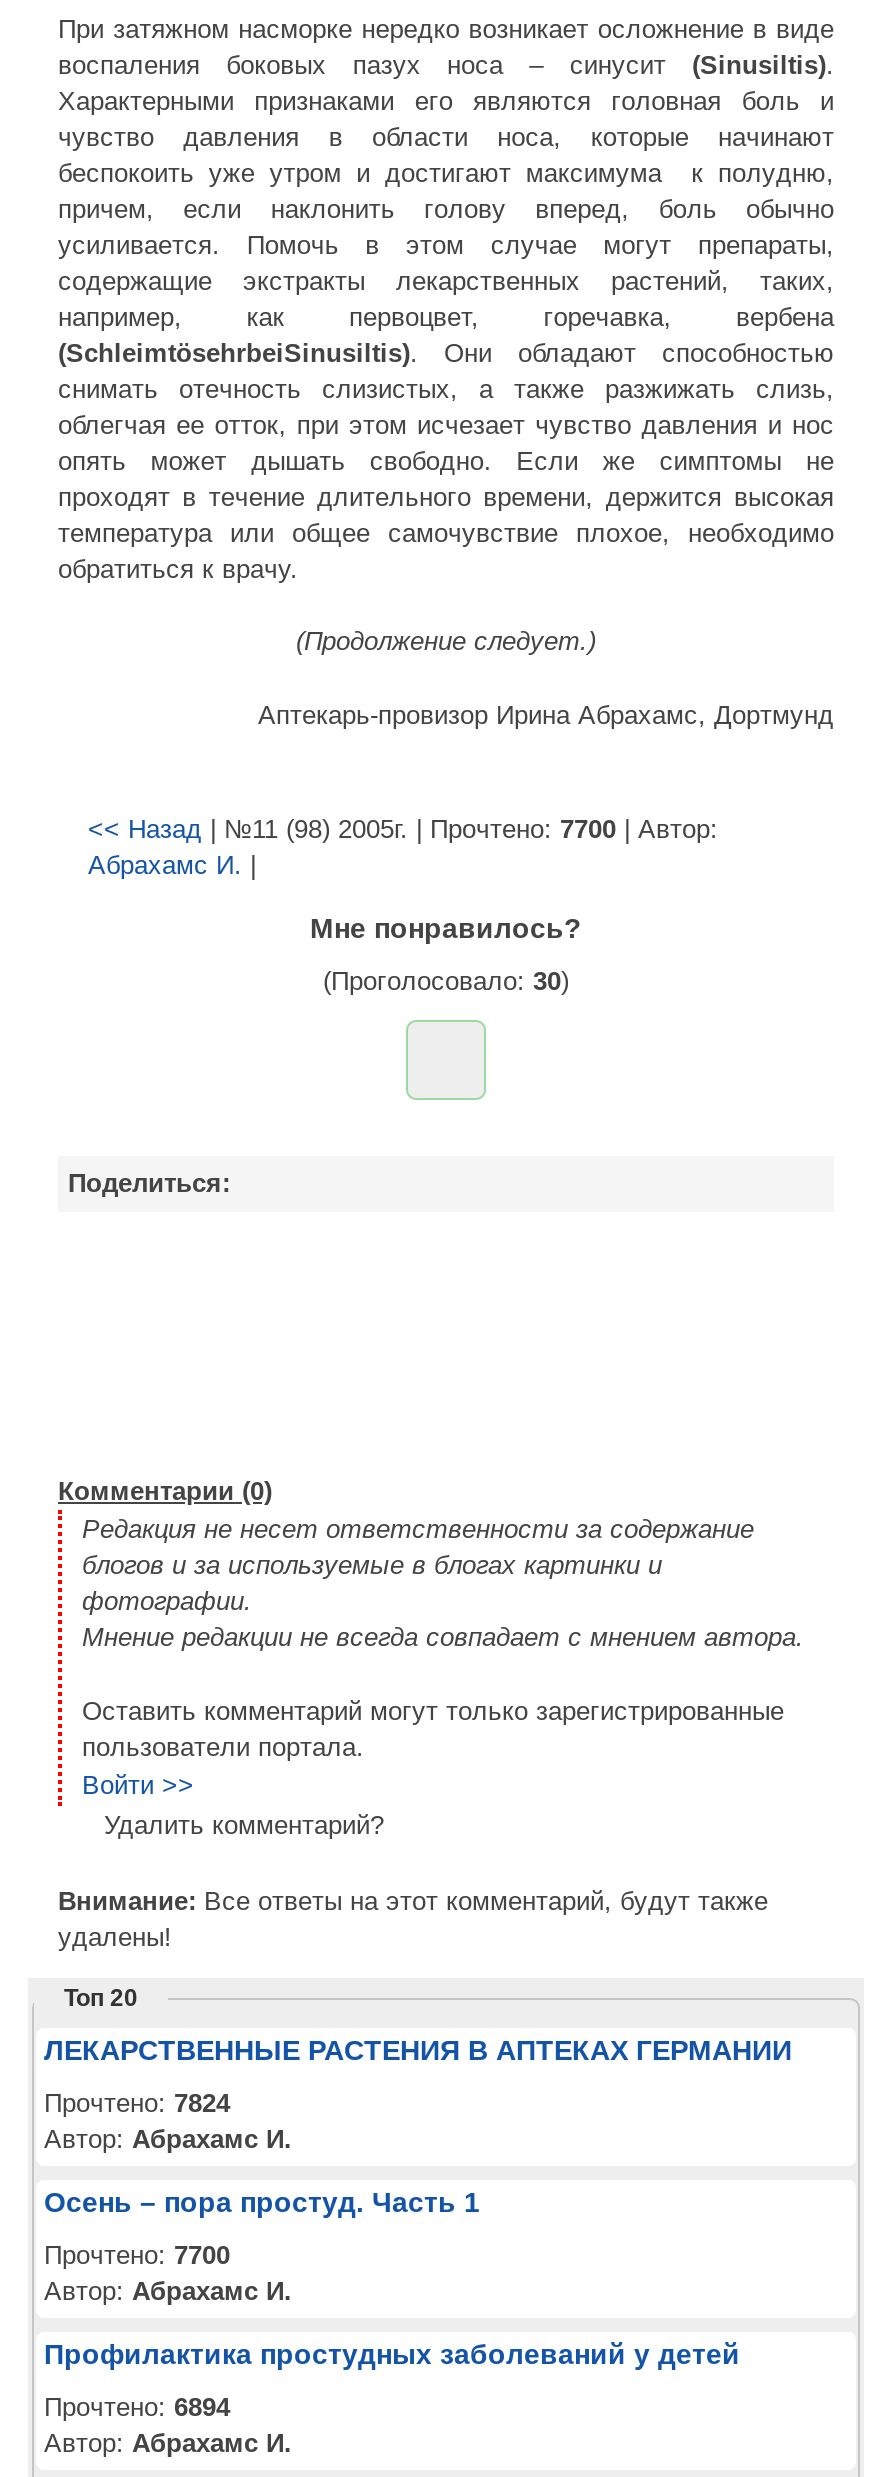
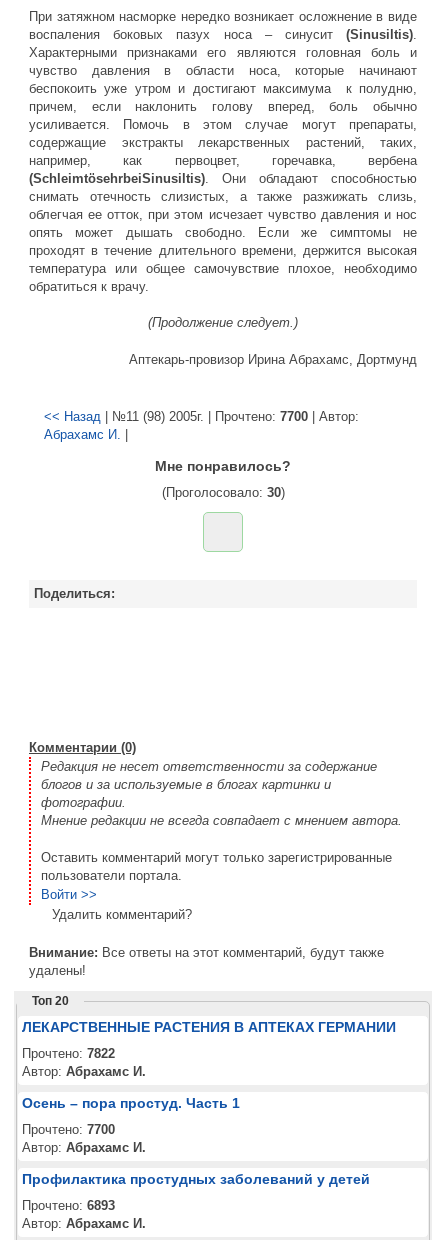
- Прочтено: 7824
+ Прочтено: 7822

- Прочтено: 6894
+ Прочтено: 6893
